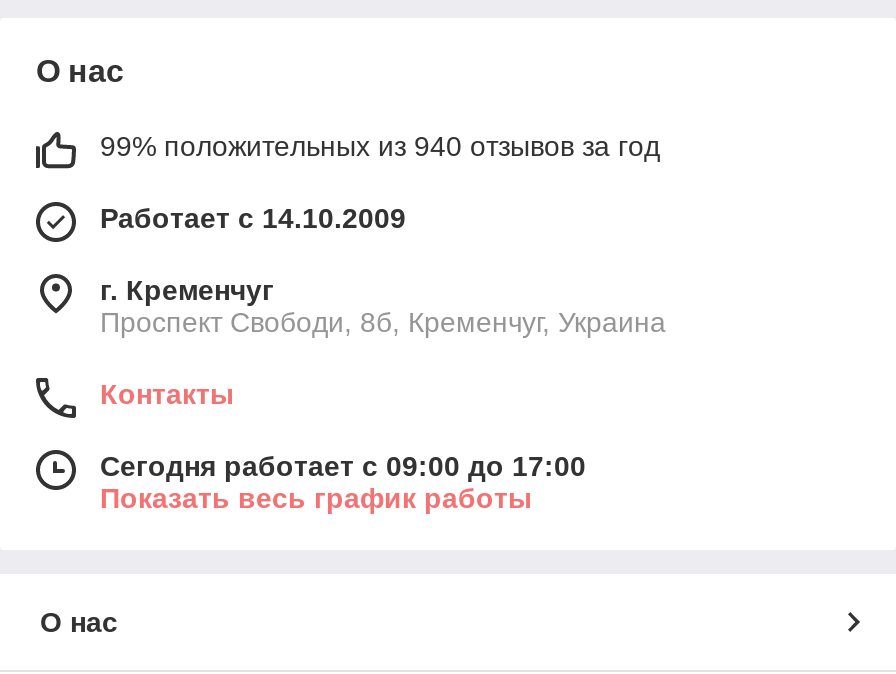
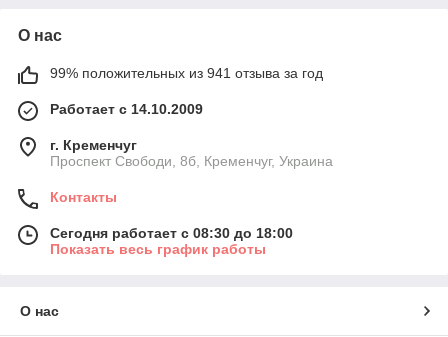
- 99% положительных из 940 отзывов за год
+ 99% положительных из 941 отзыва за год

- Сегодня работает с 09:00 до 17:00
+ Сегодня работает с 08:30 до 18:00
